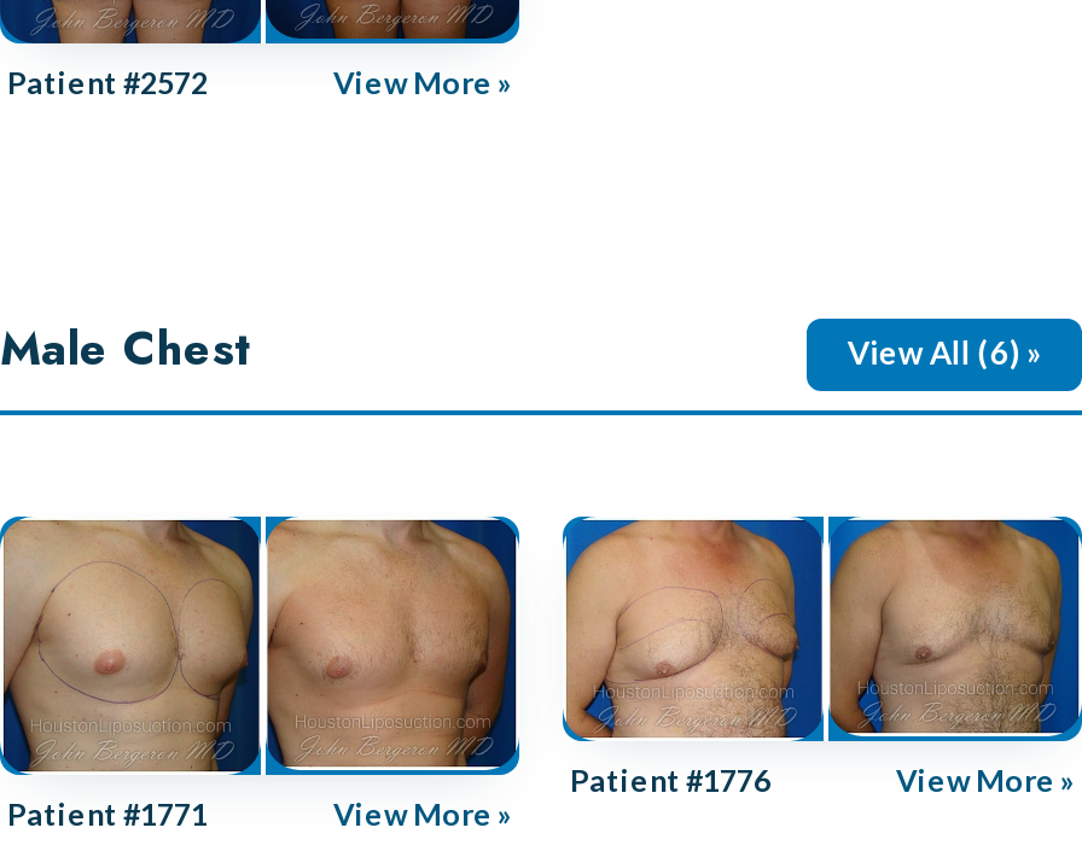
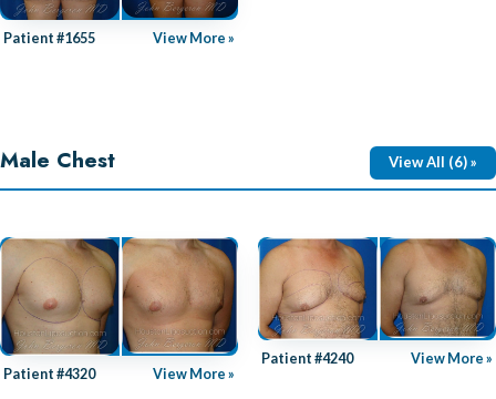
- Patient #2572
+ Patient #1655

- Patient #1776
+ Patient #4240

- Patient #1771
+ Patient #4320
